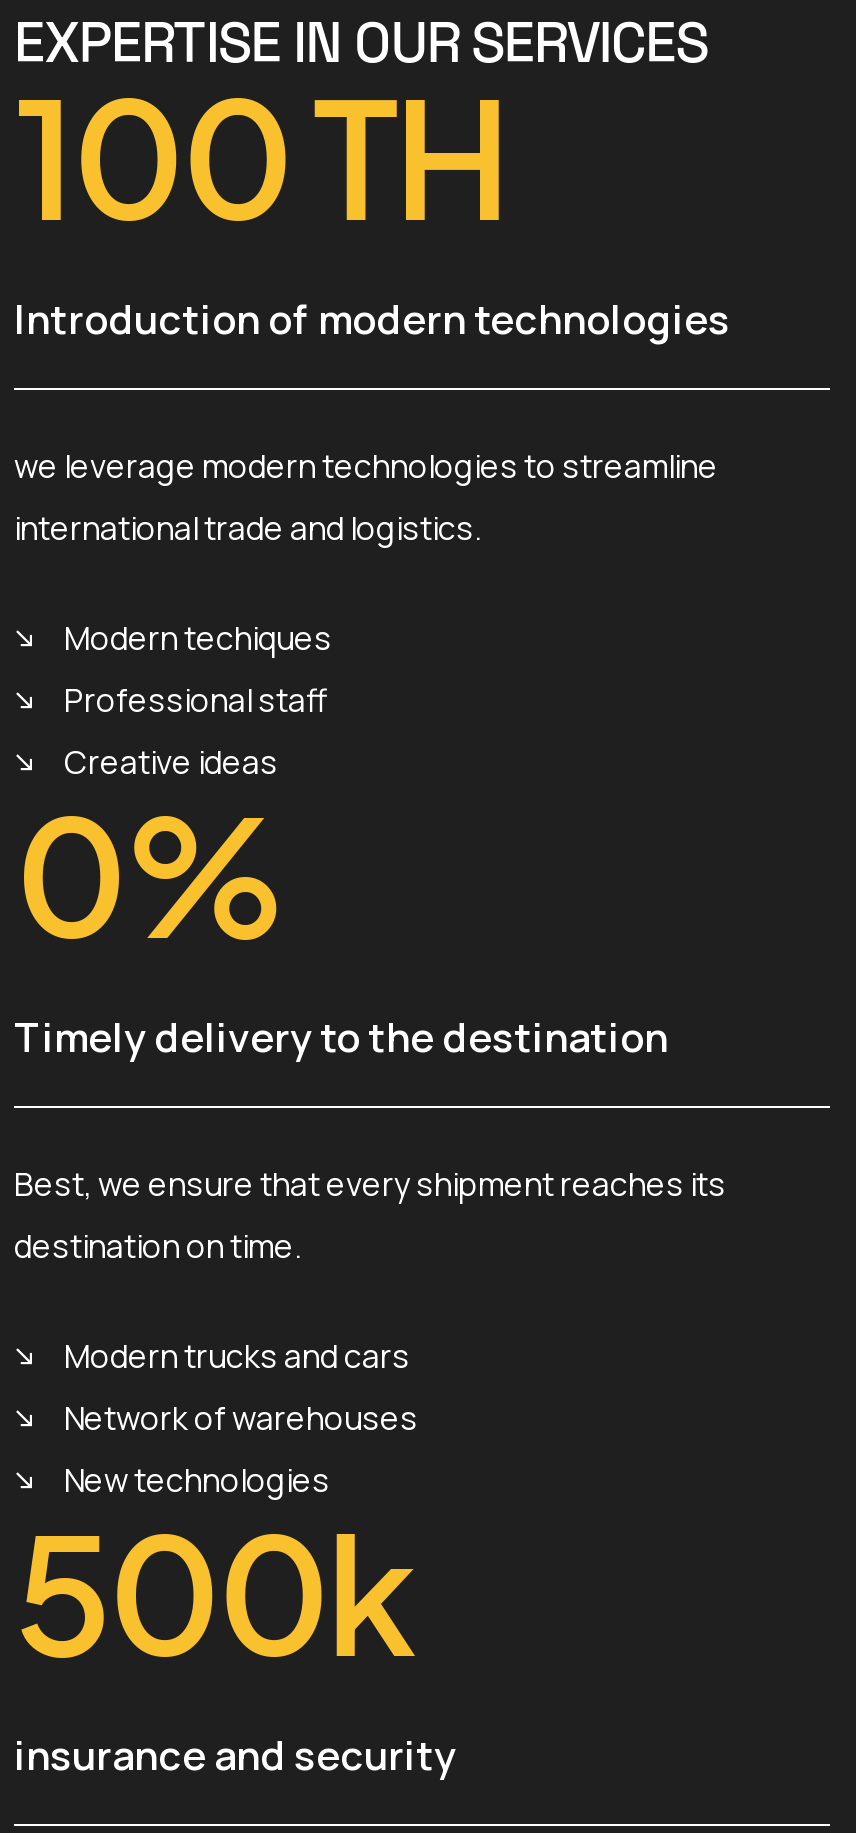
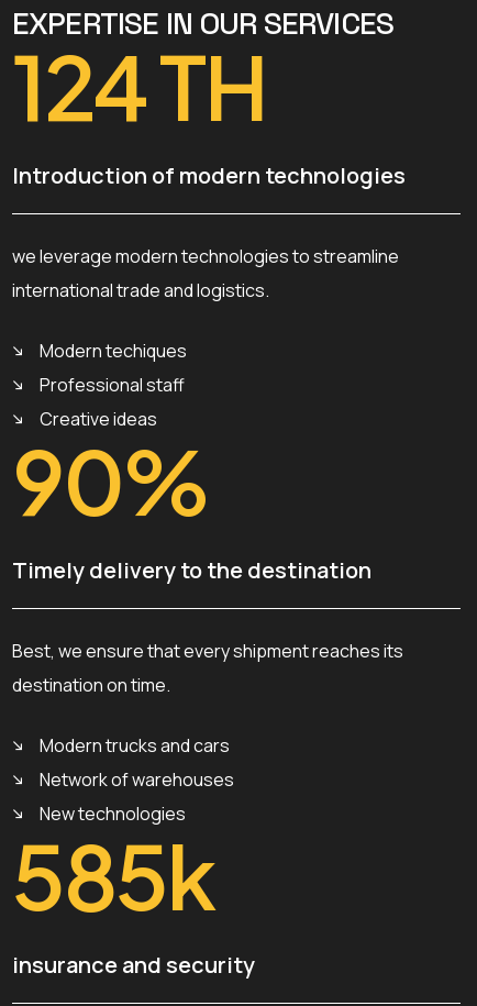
- 100 TH
+ 124 TH

- 0%
+ 90%

- 500k
+ 585k
